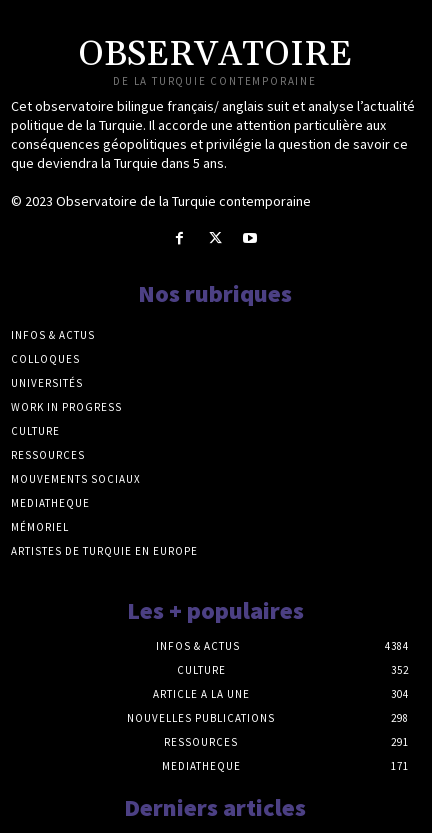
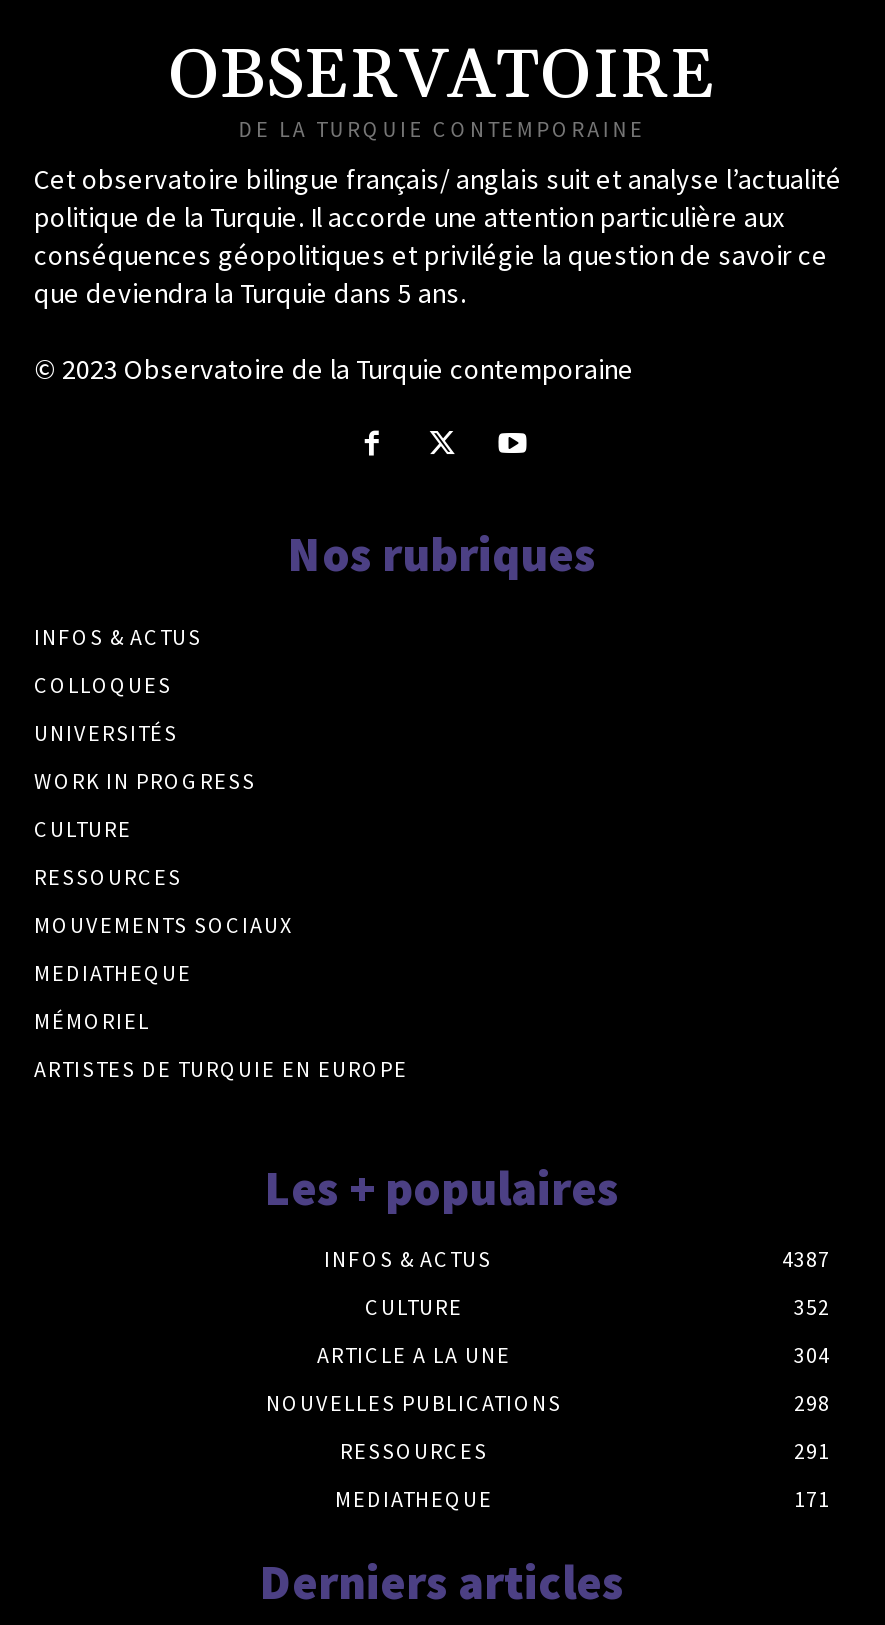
- 4384
+ 4387
